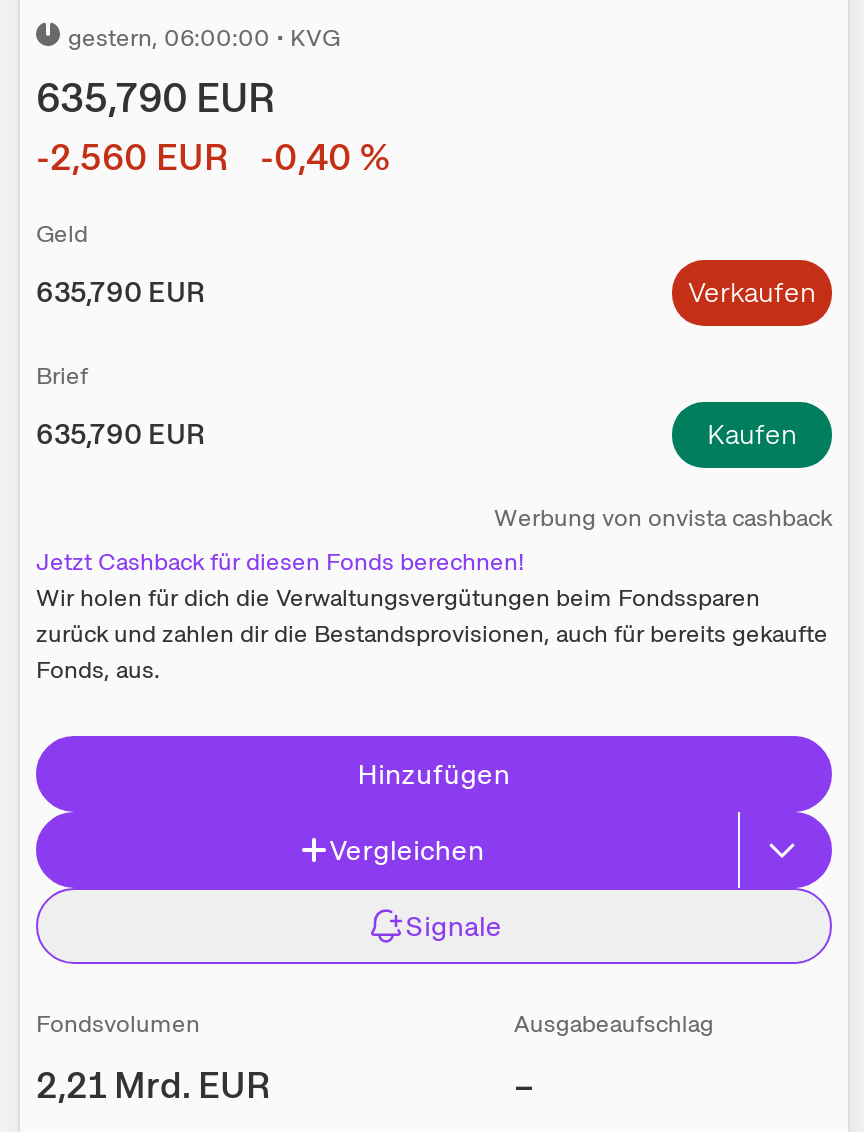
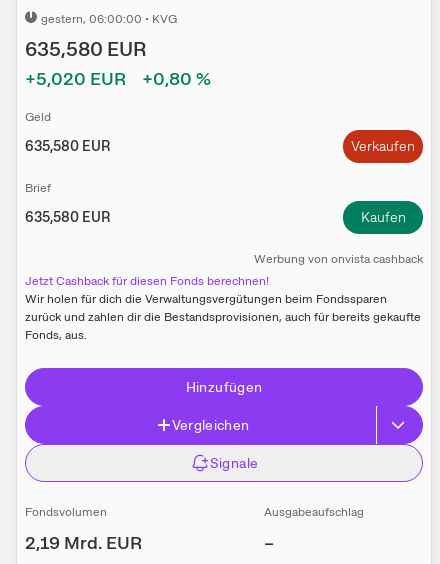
- 635,790 EUR
+ 635,580 EUR

- -2,560 EUR
+ +5,020 EUR

- -0,40 %
+ +0,80 %

- 635,790 EUR
+ 635,580 EUR

- 635,790 EUR
+ 635,580 EUR

- 2,21 Mrd. EUR
+ 2,19 Mrd. EUR
